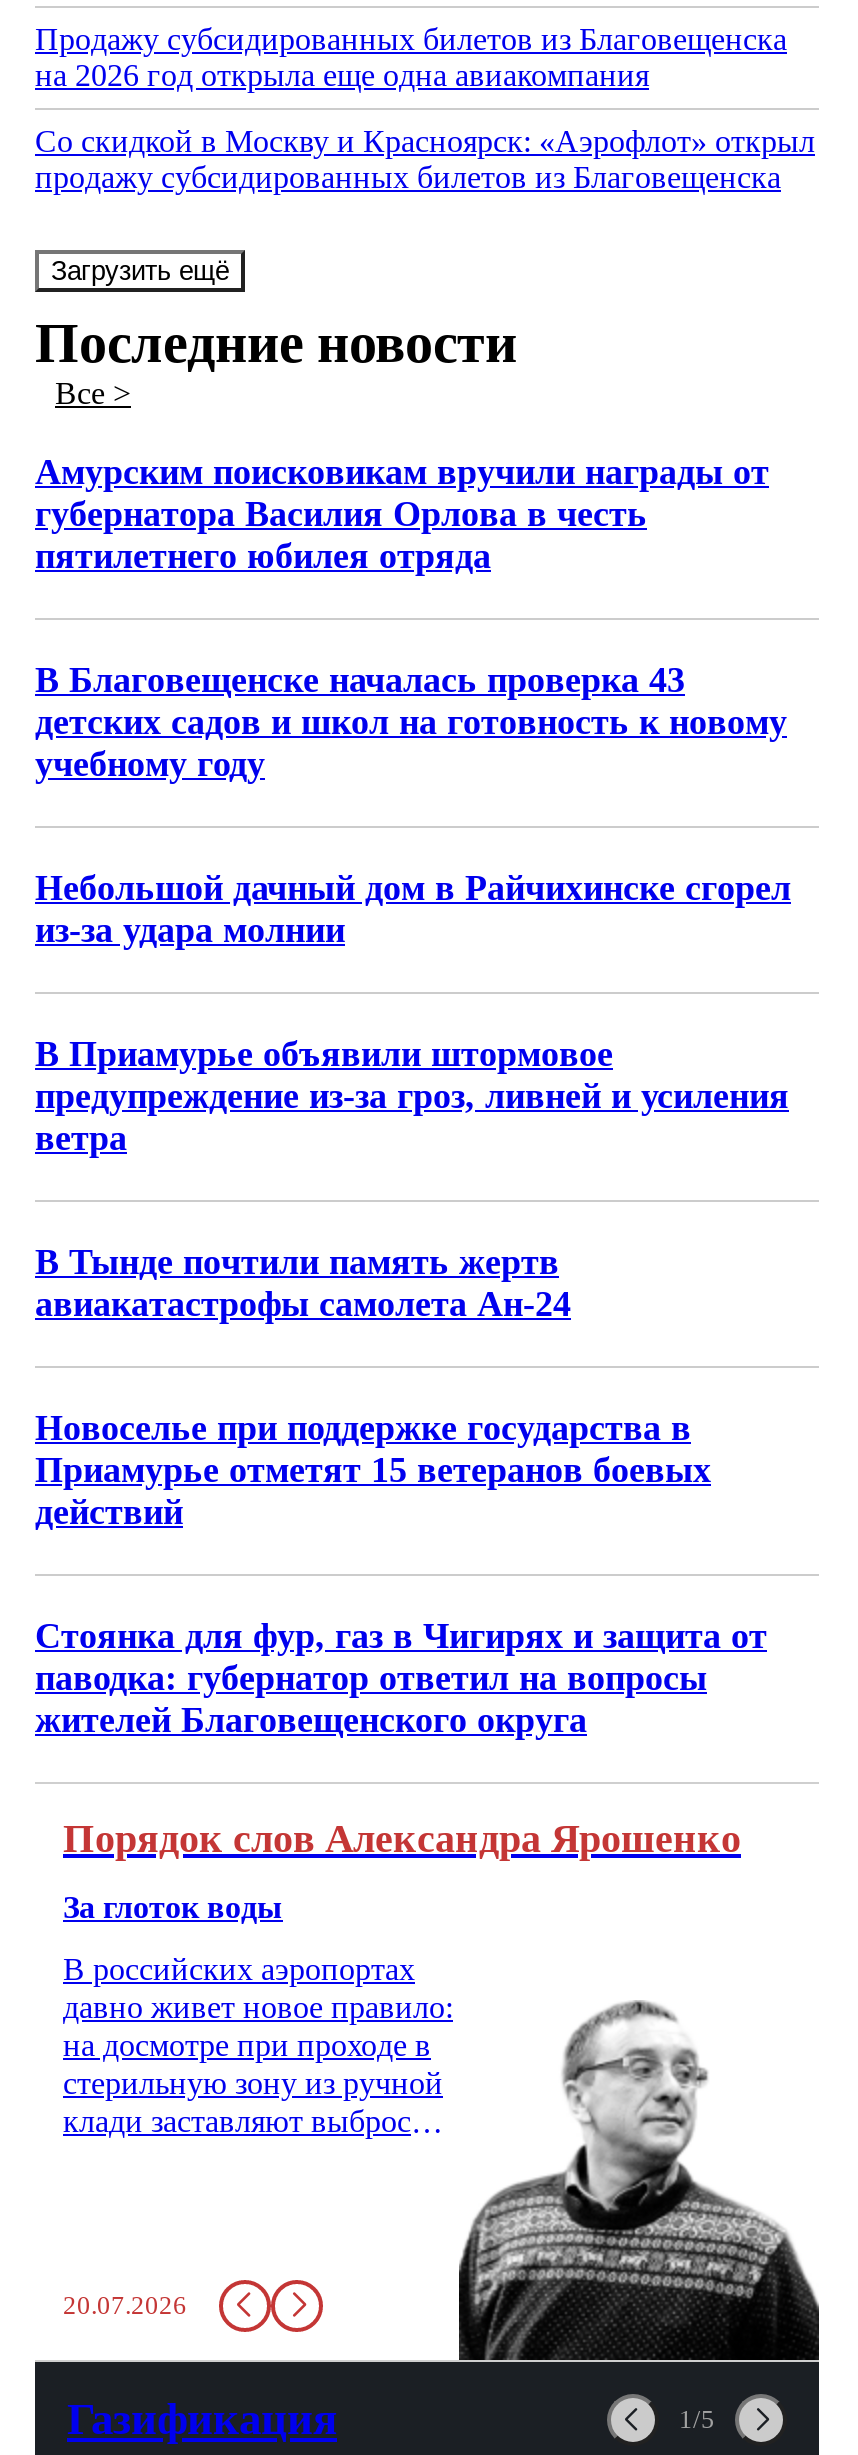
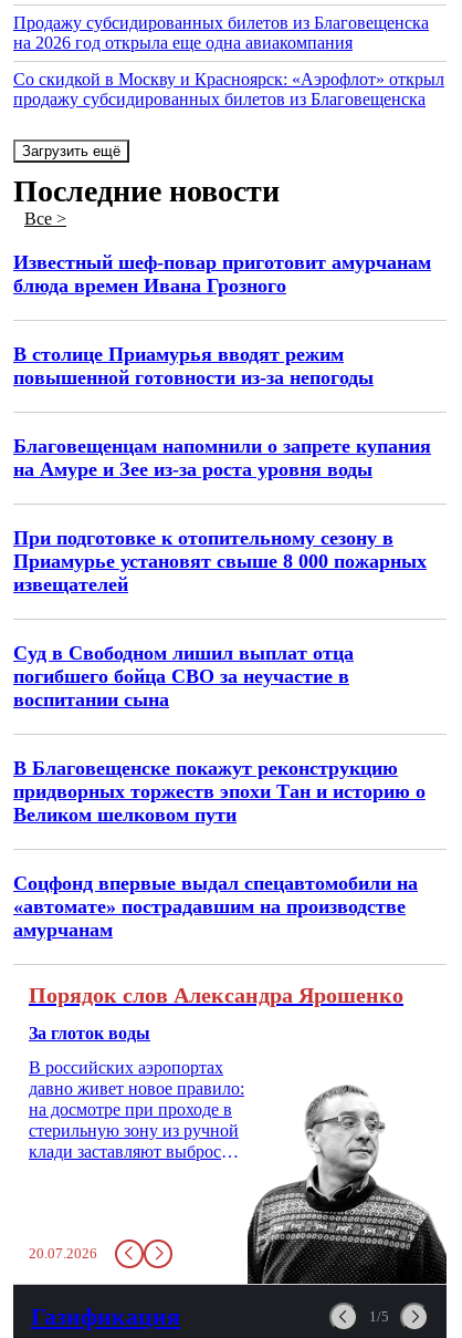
- Амурским поисковикам вручили награды от
- губернатора Василия Орлова в честь
- пятилетнего юбилея отряда
+ Известный шеф-повар приготовит амурчанам
+ блюда времен Ивана Грозного

- В Благовещенске началась проверка 43
- детских садов и школ на готовность к новому
- учебному году
+ В столице Приамурья вводят режим
+ повышенной готовности из-за непогоды

- Небольшой дачный дом в Райчихинске сгорел
- из-за удара молнии
+ Благовещенцам напомнили о запрете купания
+ на Амуре и Зее из-за роста уровня воды

- В Приамурье объявили штормовое
- предупреждение из-за гроз, ливней и усиления
- ветра
+ При подготовке к отопительному сезону в
+ Приамурье установят свыше 8 000 пожарных
+ извещателей

- В Тынде почтили память жертв
- авиакатастрофы самолета Ан-24
+ Суд в Свободном лишил выплат отца
+ погибшего бойца СВО за неучастие в
+ воспитании сына

- Новоселье при поддержке государства в
- Приамурье отметят 15 ветеранов боевых
- действий
+ В Благовещенске покажут реконструкцию
+ придворных торжеств эпохи Тан и историю о
+ Великом шелковом пути

- Стоянка для фур, газ в Чигирях и защита от
- паводка: губернатор ответил на вопросы
- жителей Благовещенского округа
+ Соцфонд впервые выдал спецавтомобили на
+ «автомате» пострадавшим на производстве
+ амурчанам
